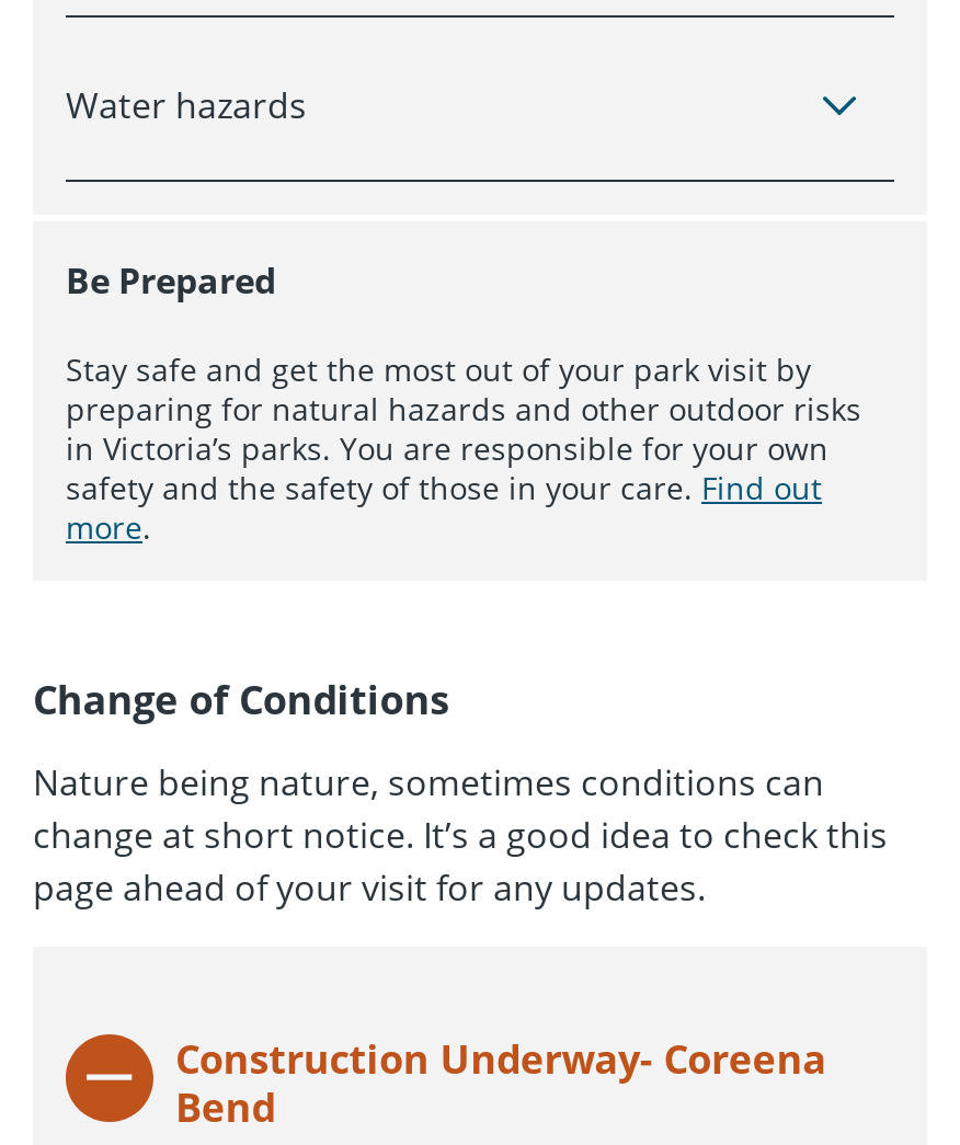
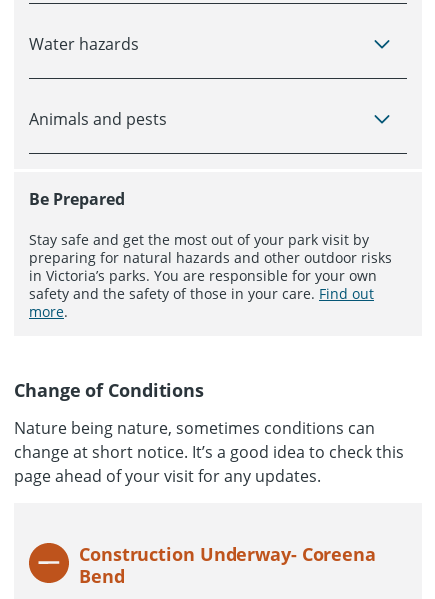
+ Animals and pests
